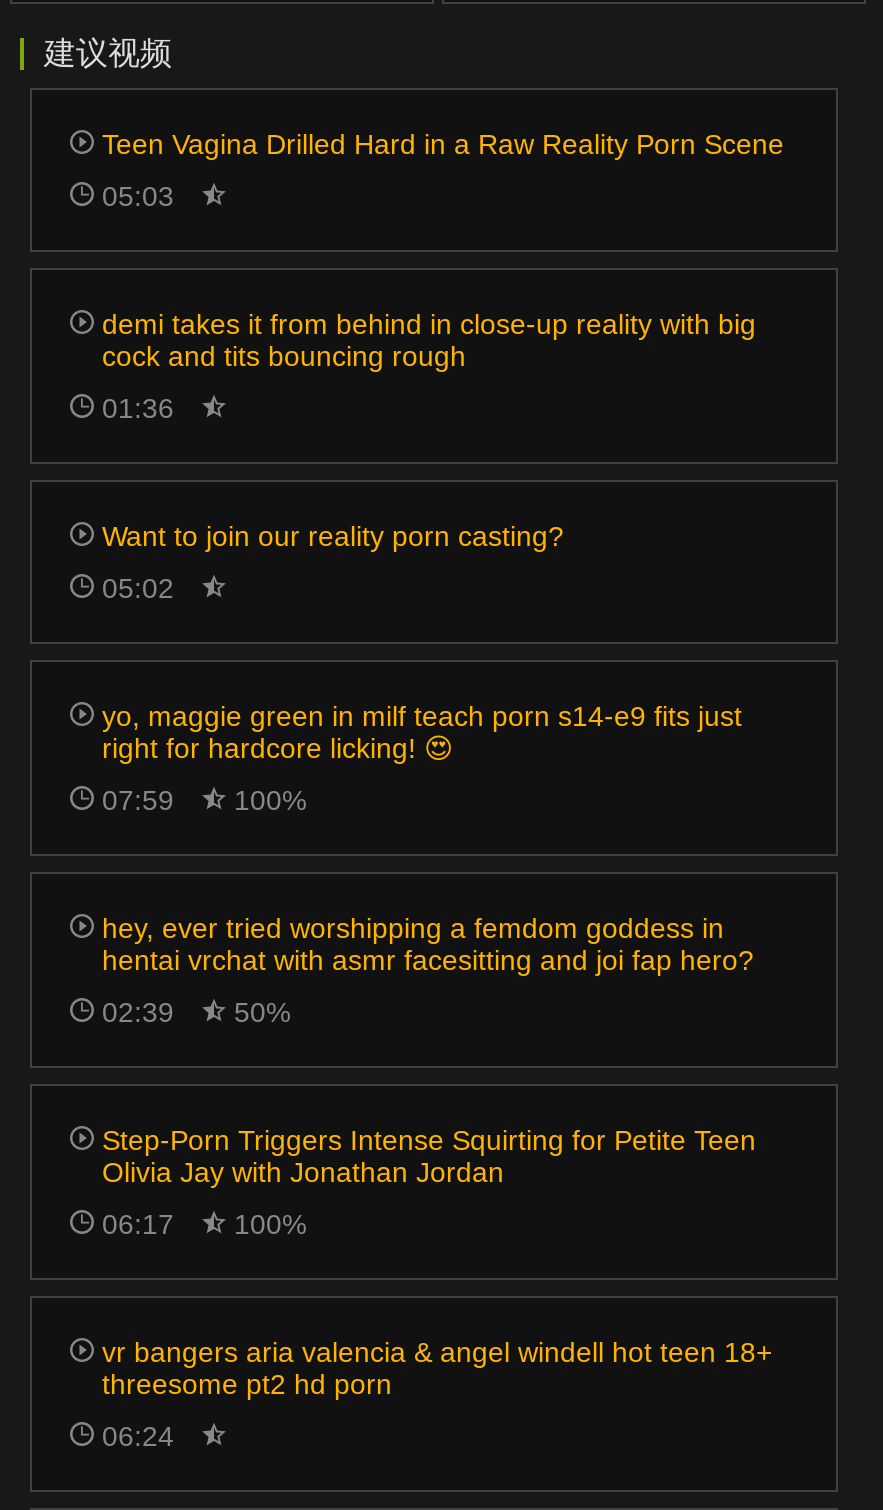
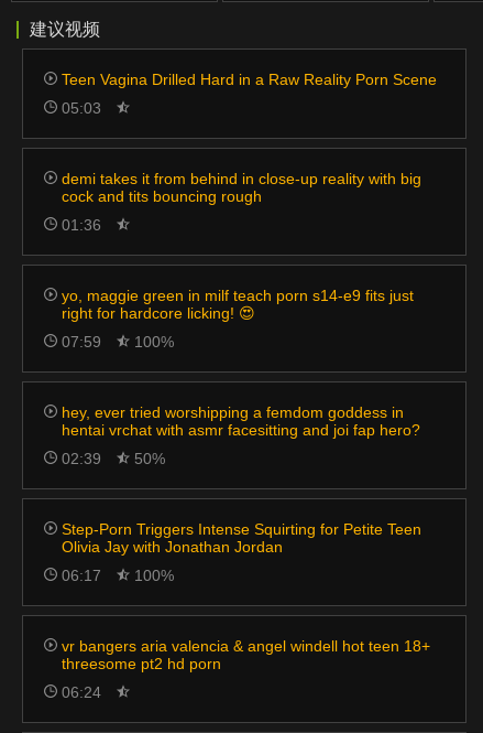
- Want to join our reality porn casting?
- 05:02
